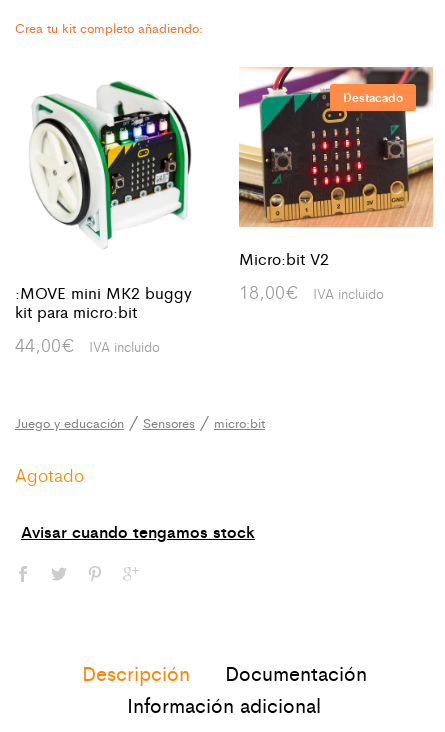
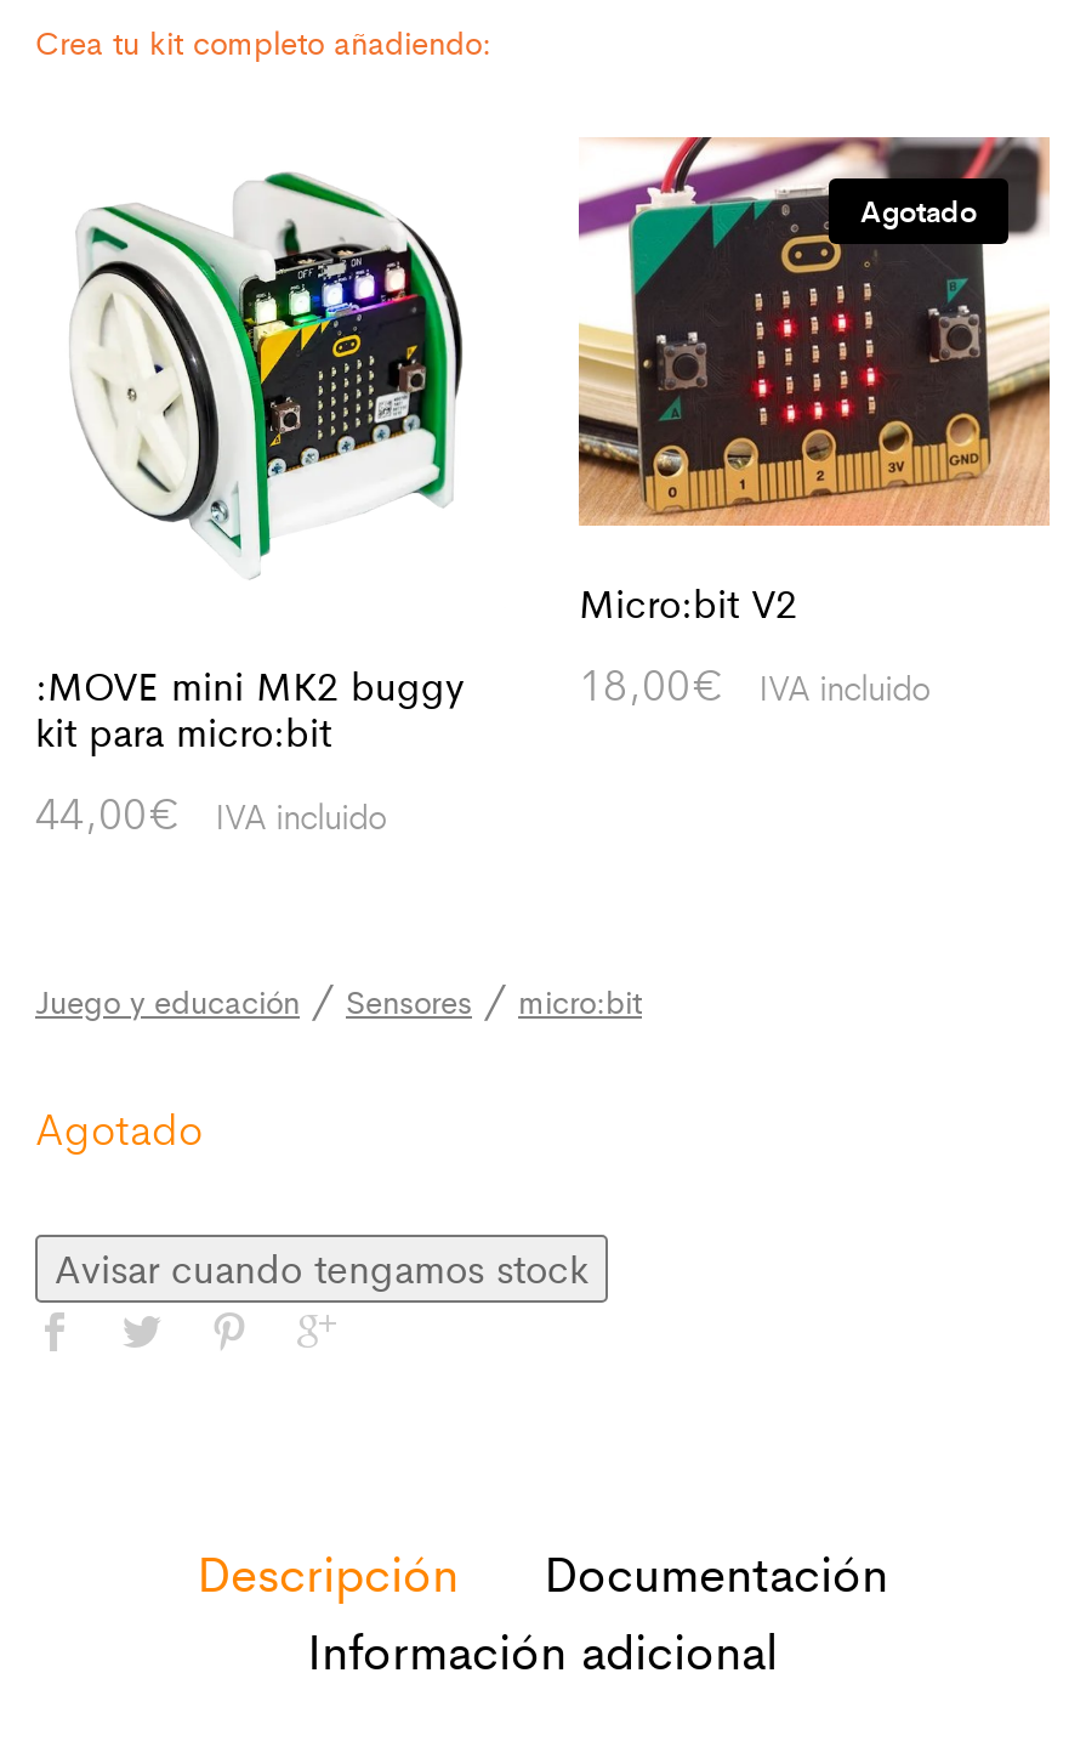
- Destacado
+ Agotado

+ Avisar cuando tengamos stock
